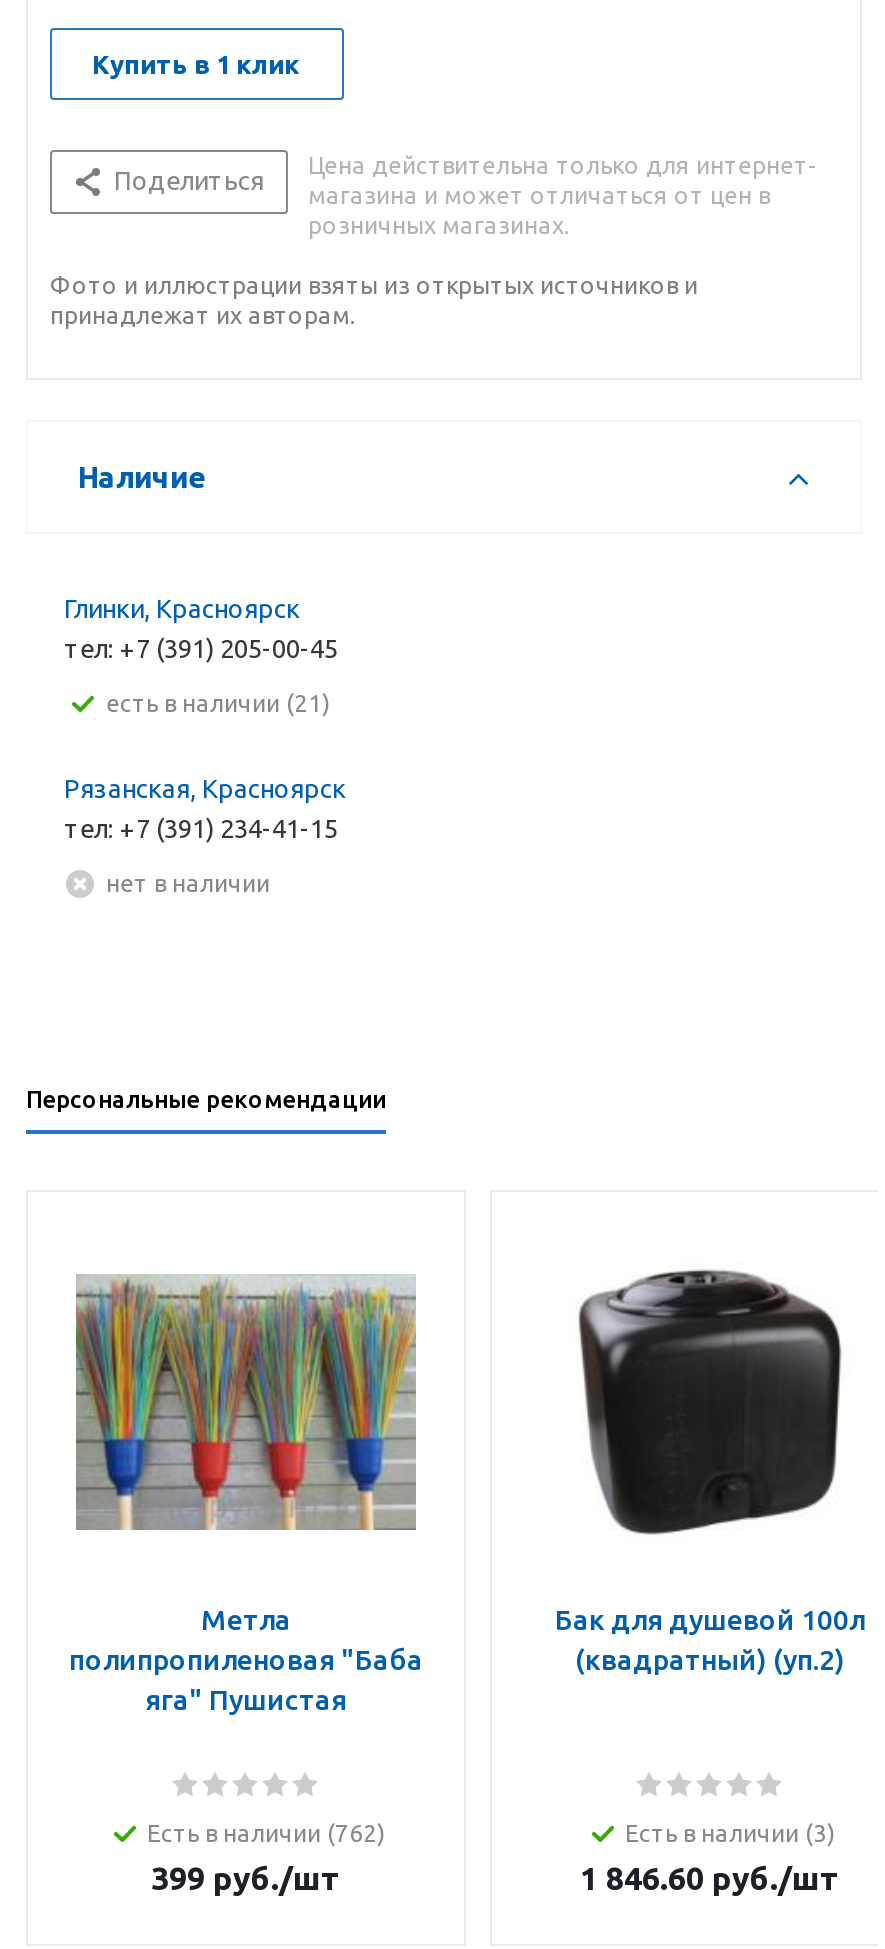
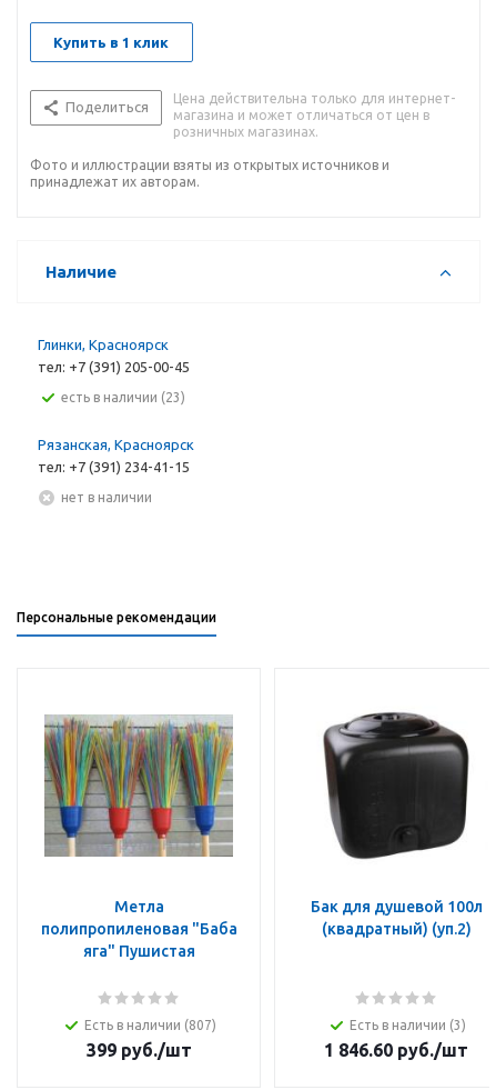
- Есть в наличии (21)
+ Есть в наличии (23)

- Есть в наличии (762)
+ Есть в наличии (807)
